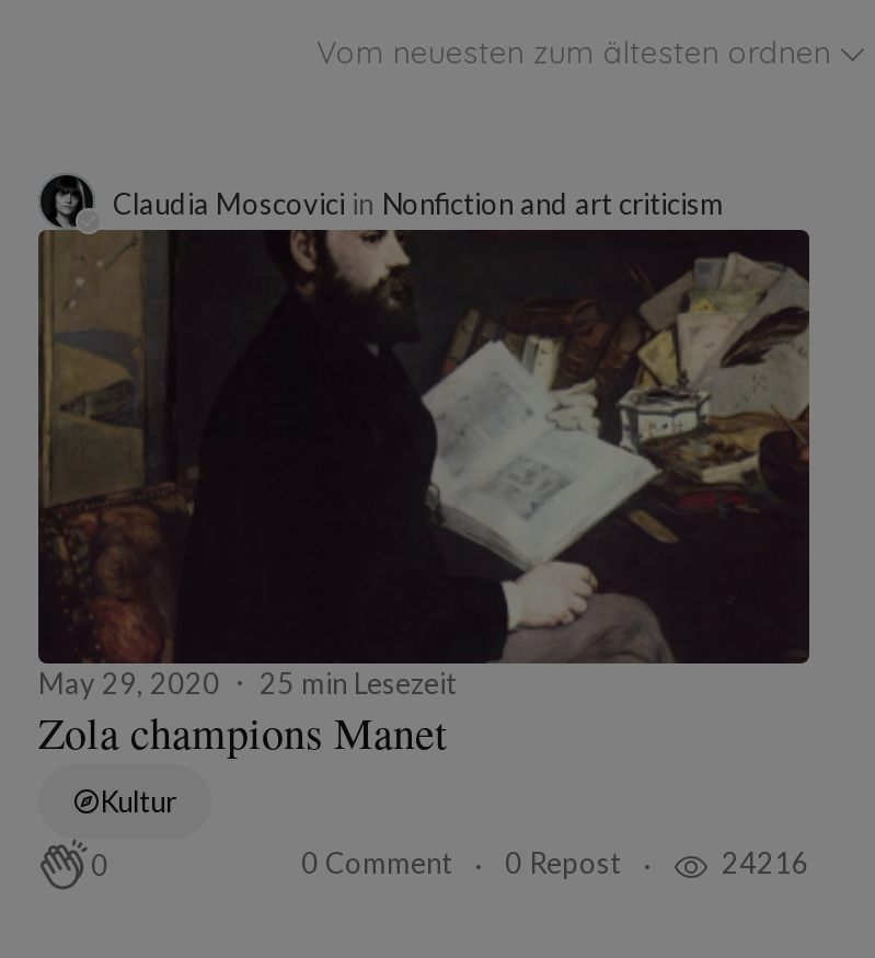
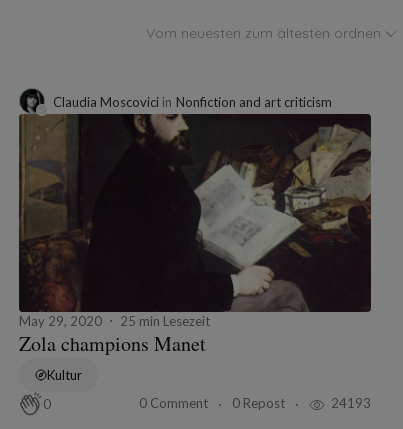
- 24216
+ 24193
